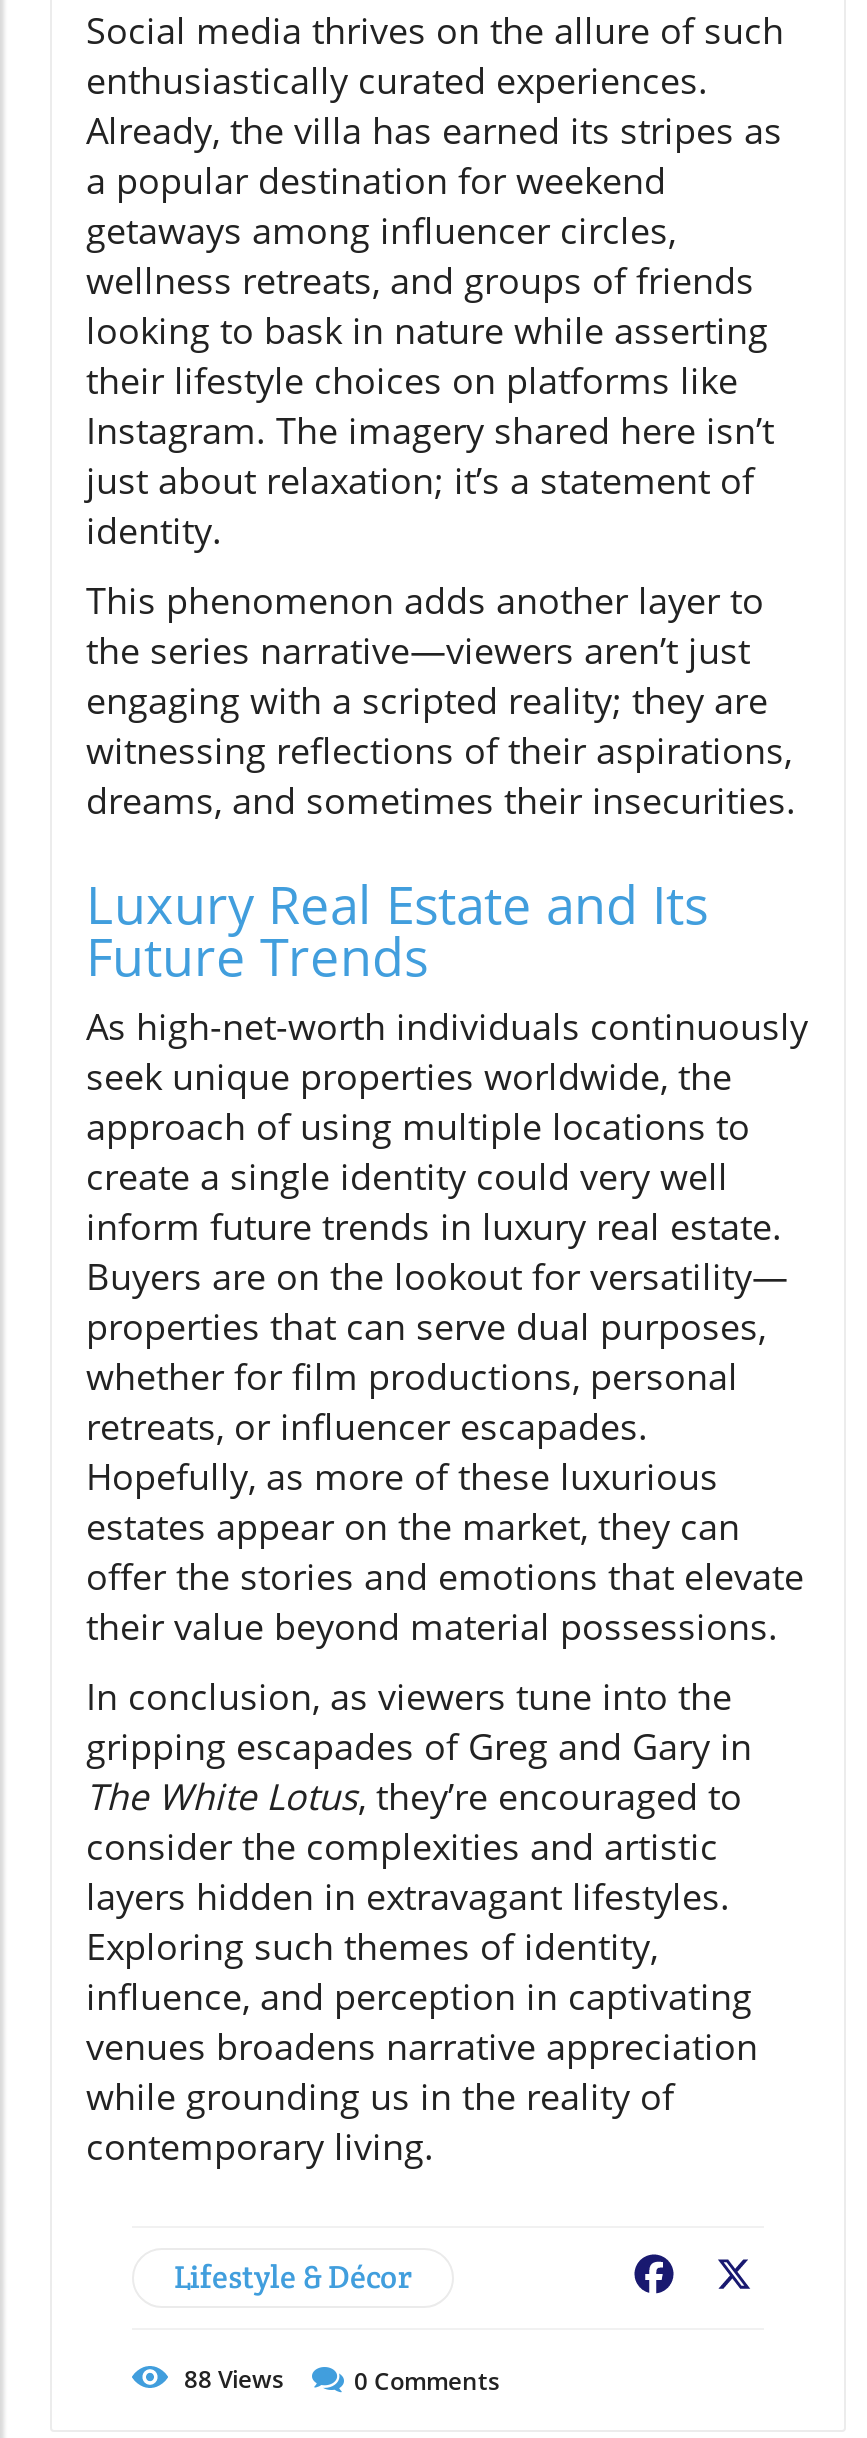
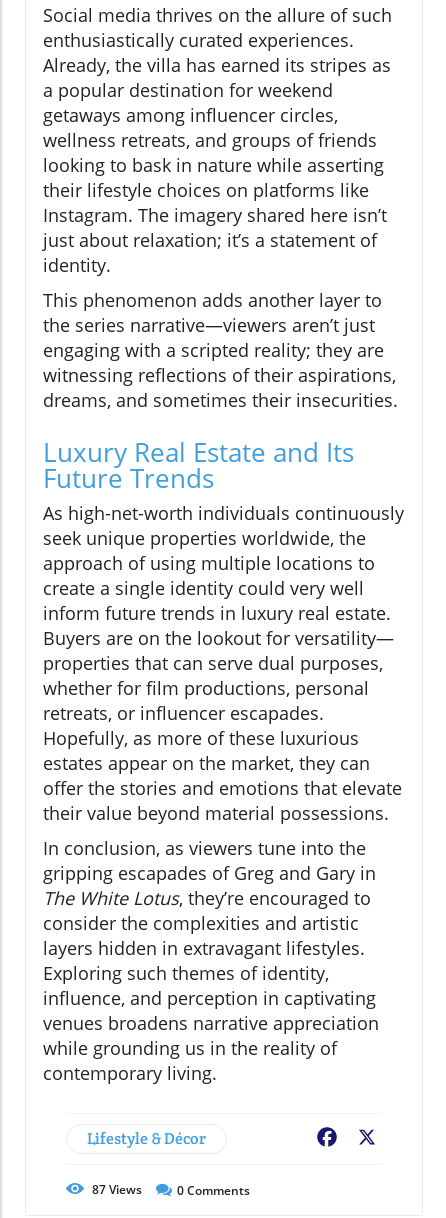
- 88 Views
+ 87 Views
